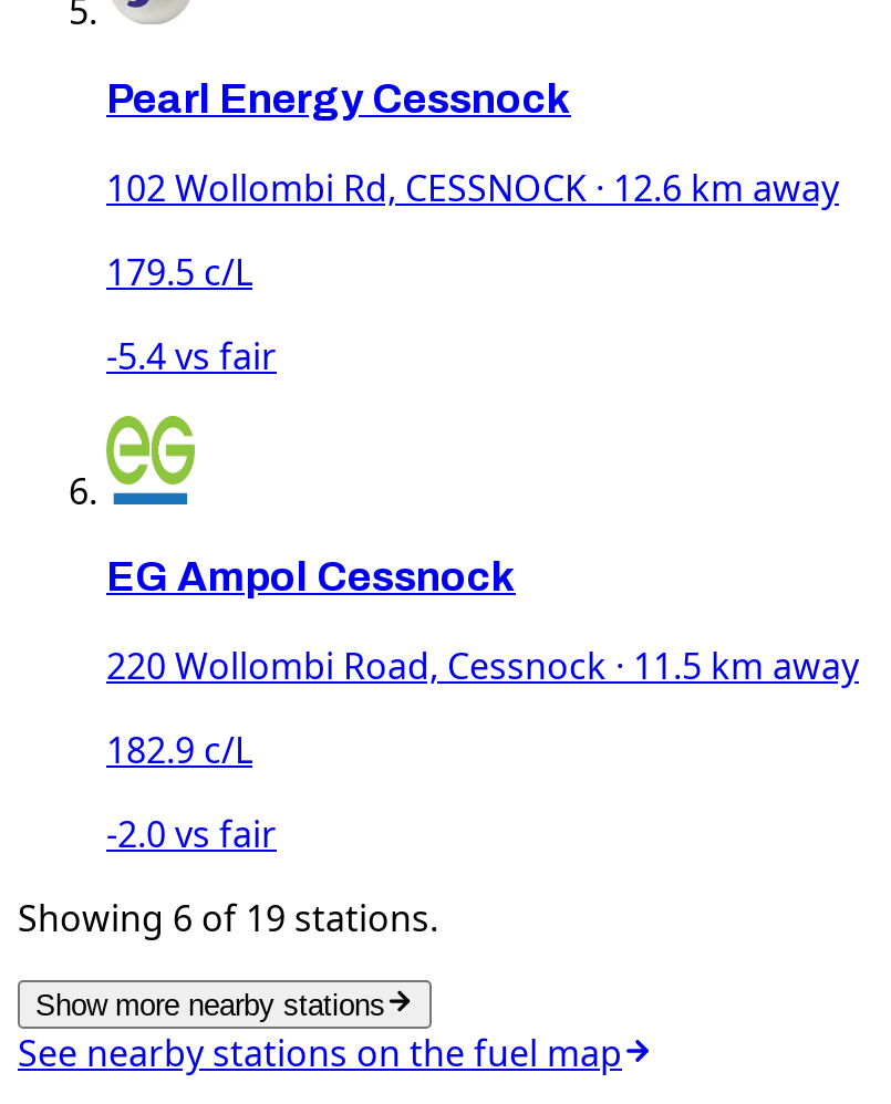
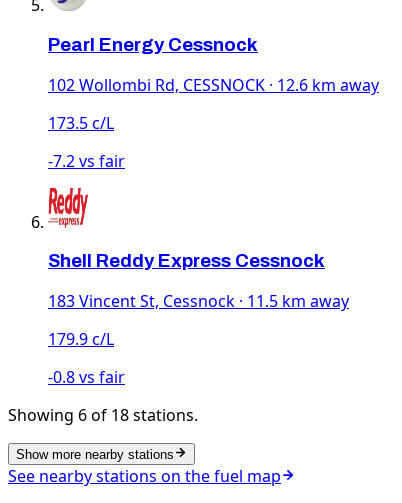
- 179.5 c/L
+ 173.5 c/L

- -5.4 vs fair
+ -7.2 vs fair

- [image]
- EG Ampol Cessnock
+ [image]
+ Shell Reddy Express Cessnock

- 220 Wollombi Road, Cessnock · 11.5 km away
+ 183 Vincent St, Cessnock · 11.5 km away

- 182.9 c/L
+ 179.9 c/L

- -2.0 vs fair
+ -0.8 vs fair

- Showing 6 of 19 stations.
+ Showing 6 of 18 stations.
